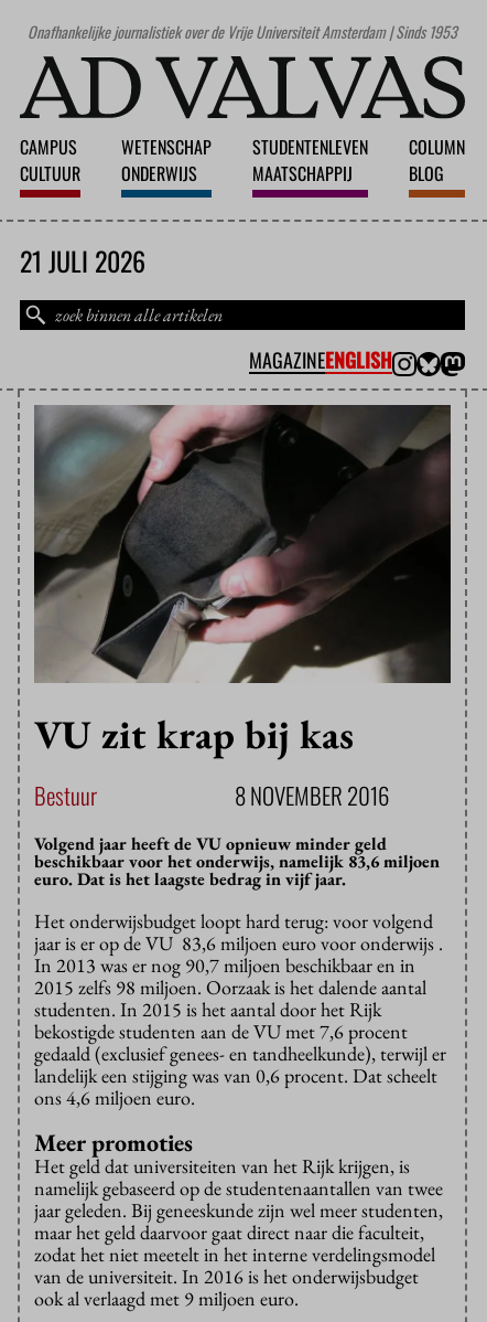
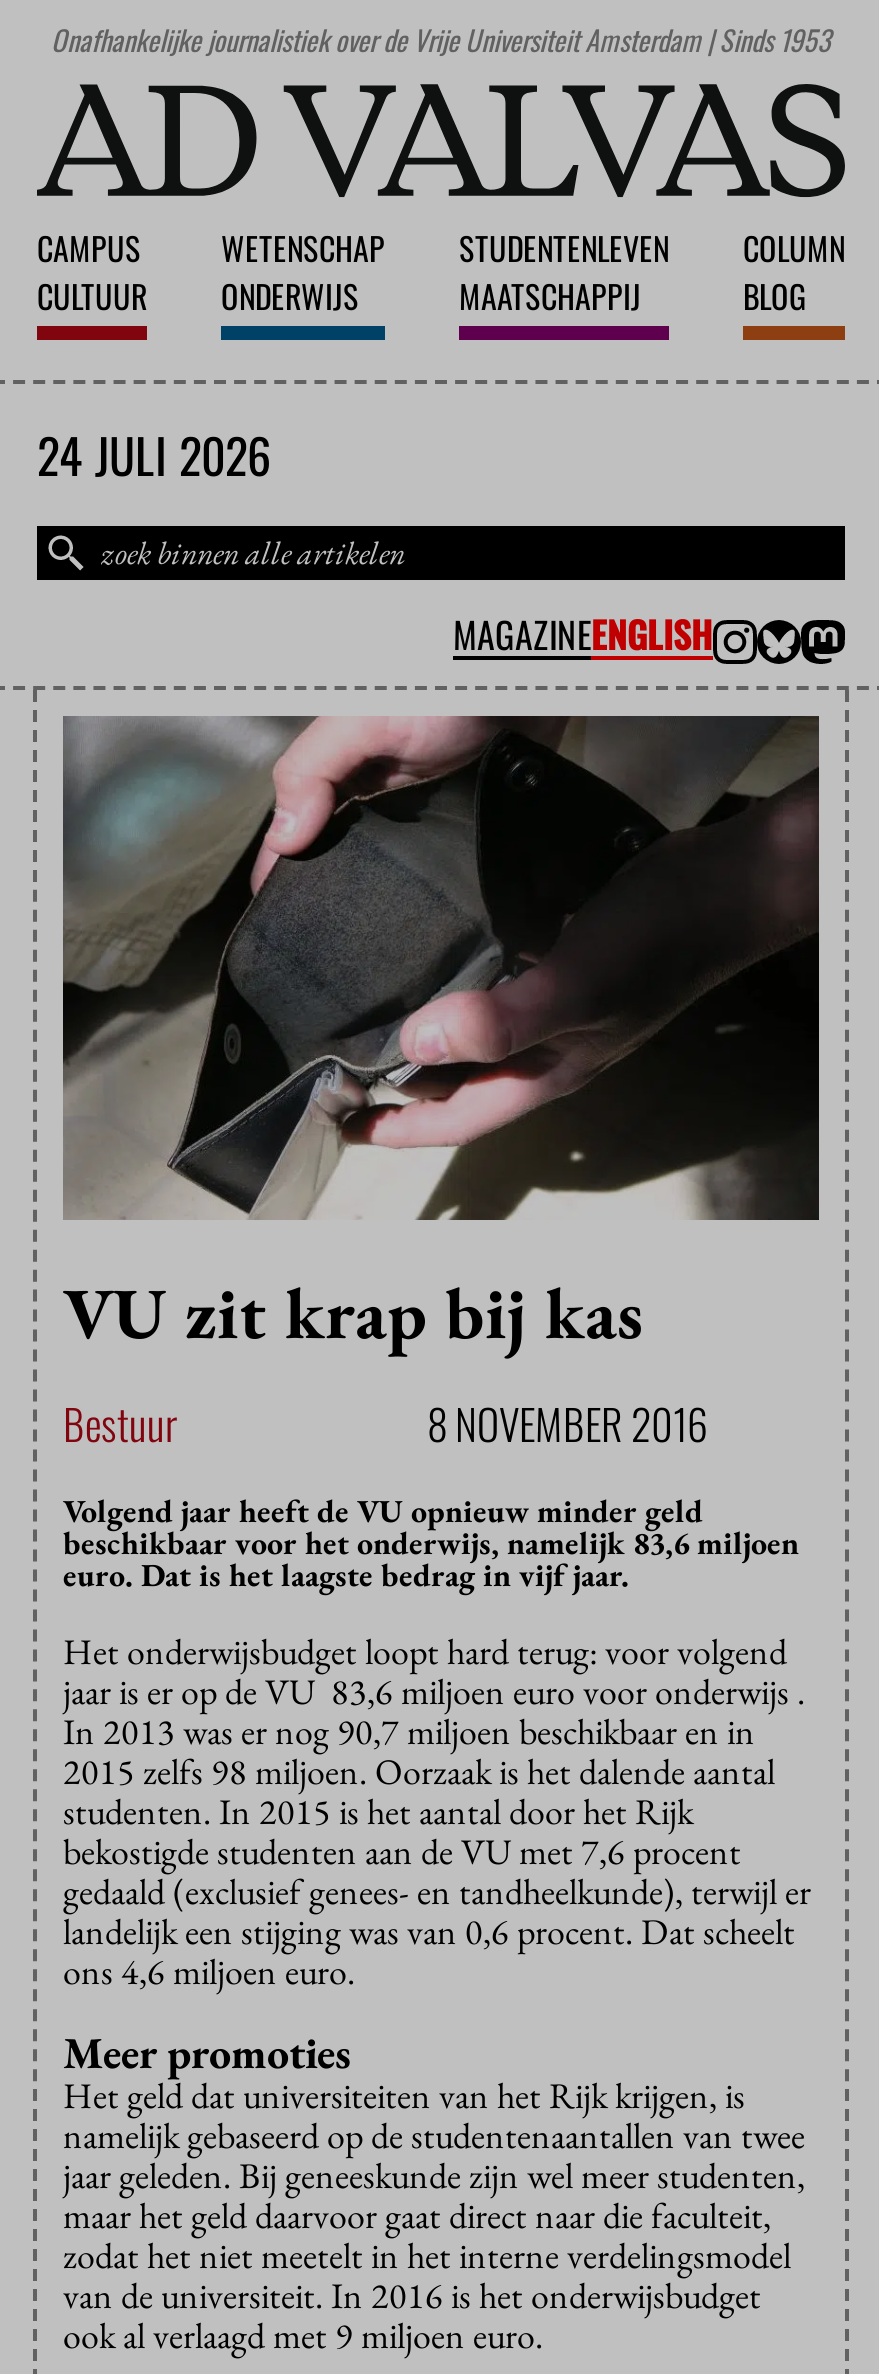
- 21 JULI 2026
+ 24 JULI 2026
